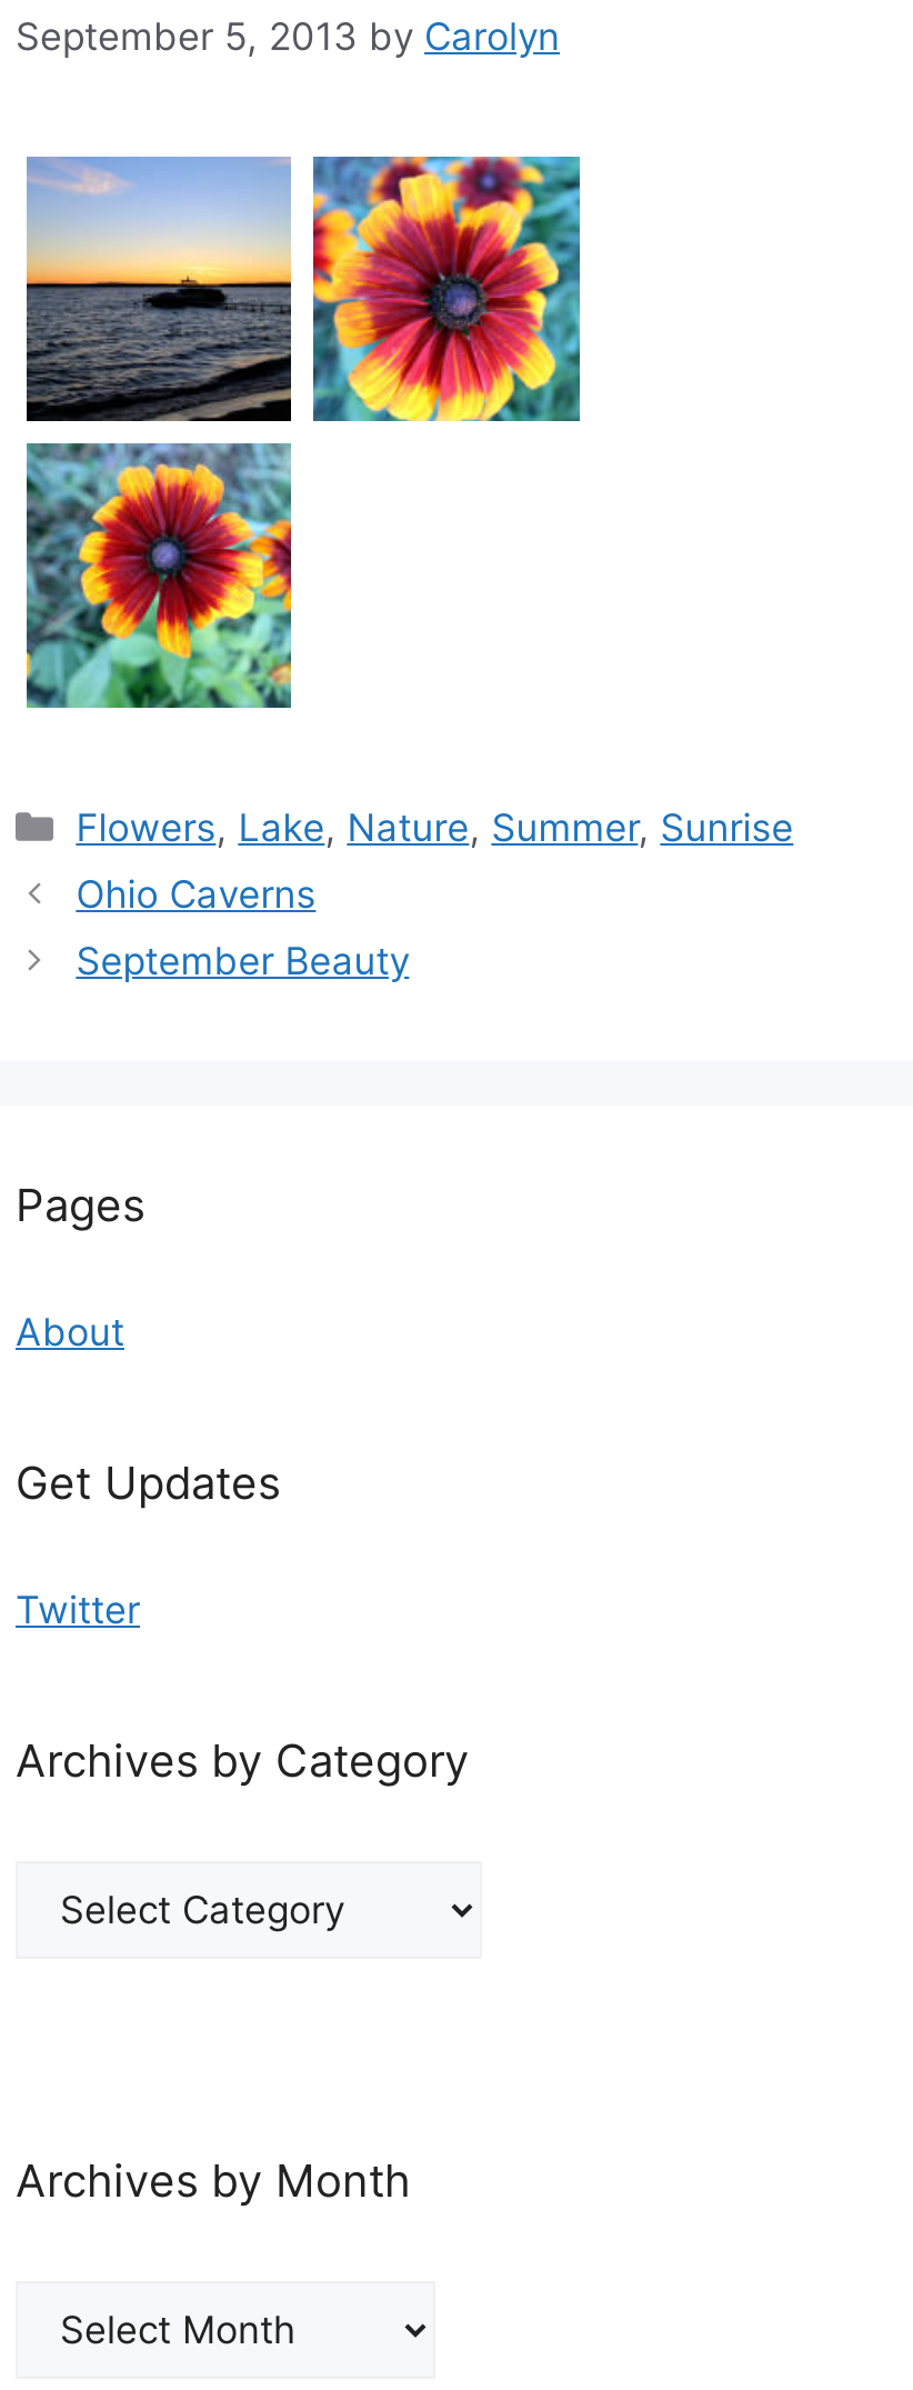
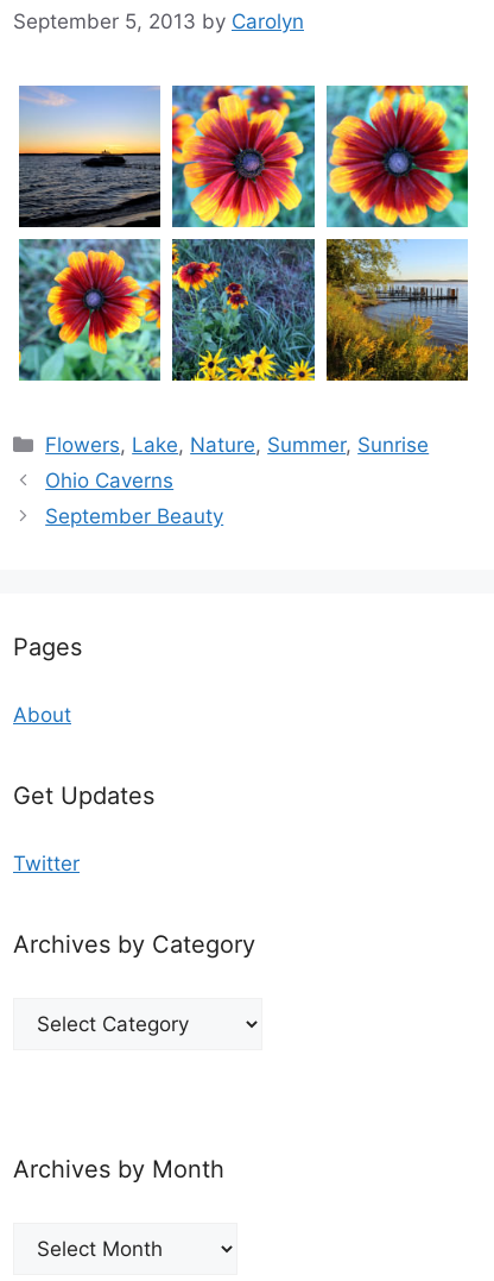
+ [image]

+ [image]

+ [image]
